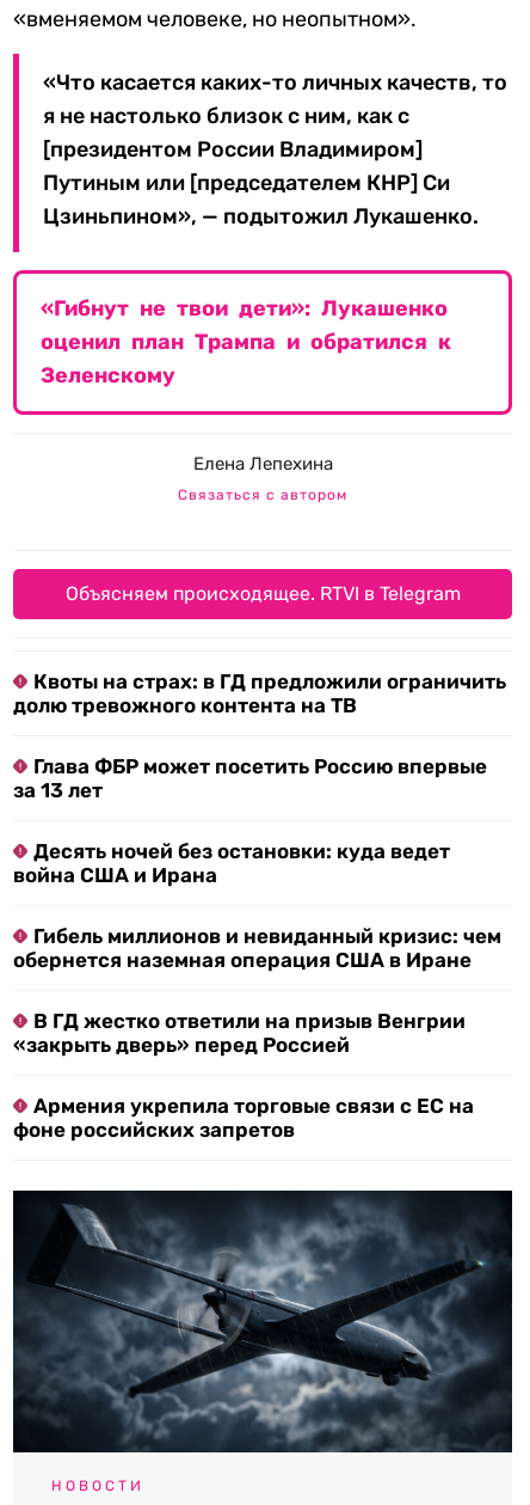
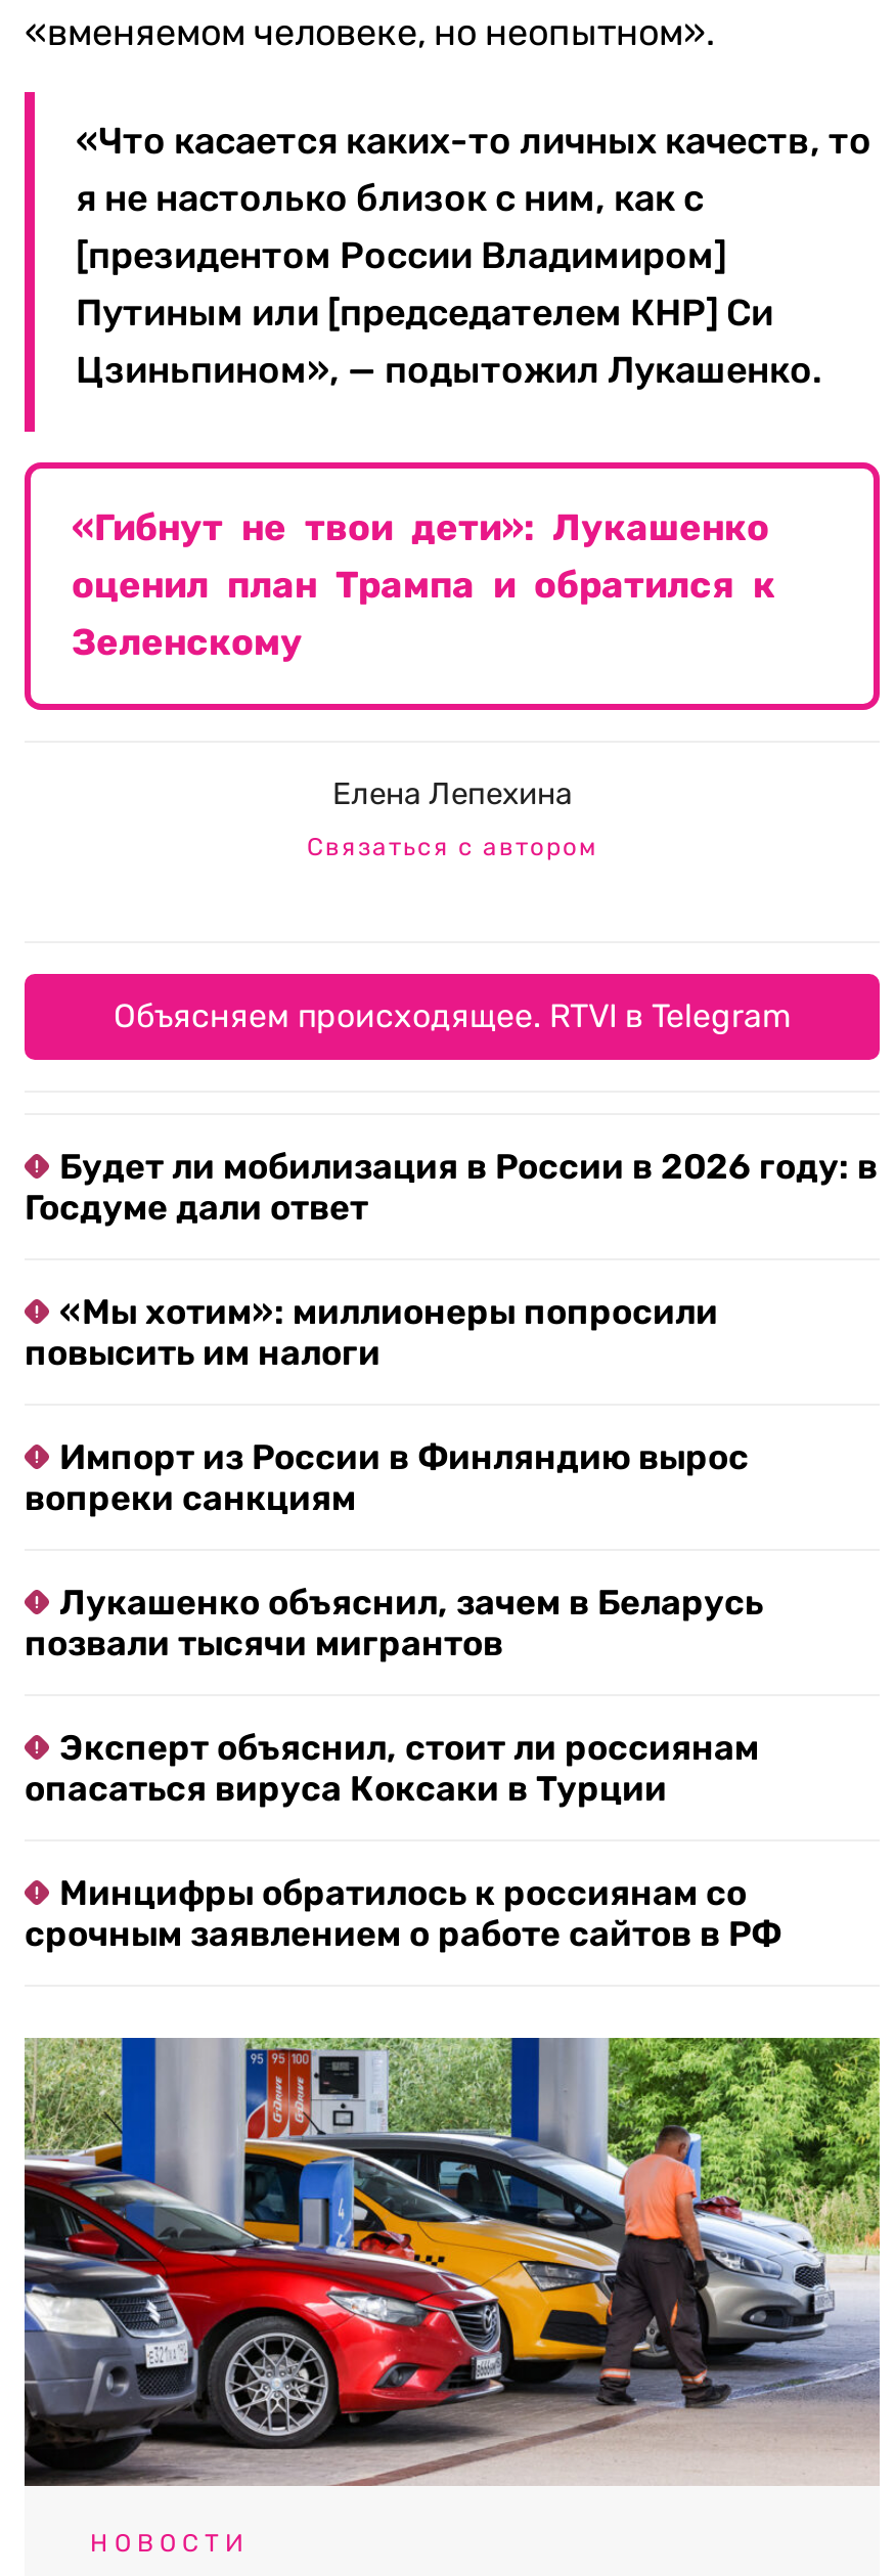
- Квоты на страх: в ГД предложили ограничить
- долю тревожного контента на ТВ
+ Будет ли мобилизация в России в 2026 году: в
+ Госдуме дали ответ

- Глава ФБР может посетить Россию впервые
- за 13 лет
+ «Мы хотим»: миллионеры попросили
+ повысить им налоги

- Десять ночей без остановки: куда ведет
- война США и Ирана
+ Импорт из России в Финляндию вырос
+ вопреки санкциям

- Гибель миллионов и невиданный кризис: чем
- обернется наземная операция США в Иране
+ Лукашенко объяснил, зачем в Беларусь
+ позвали тысячи мигрантов

- В ГД жестко ответили на призыв Венгрии
- «закрыть дверь» перед Россией
+ Эксперт объяснил, стоит ли россиянам
+ опасаться вируса Коксаки в Турции

- Армения укрепила торговые связи с ЕС на
- фоне российских запретов
+ Минцифры обратилось к россиянам со
+ срочным заявлением о работе сайтов в РФ

- [image]
+ [image]
